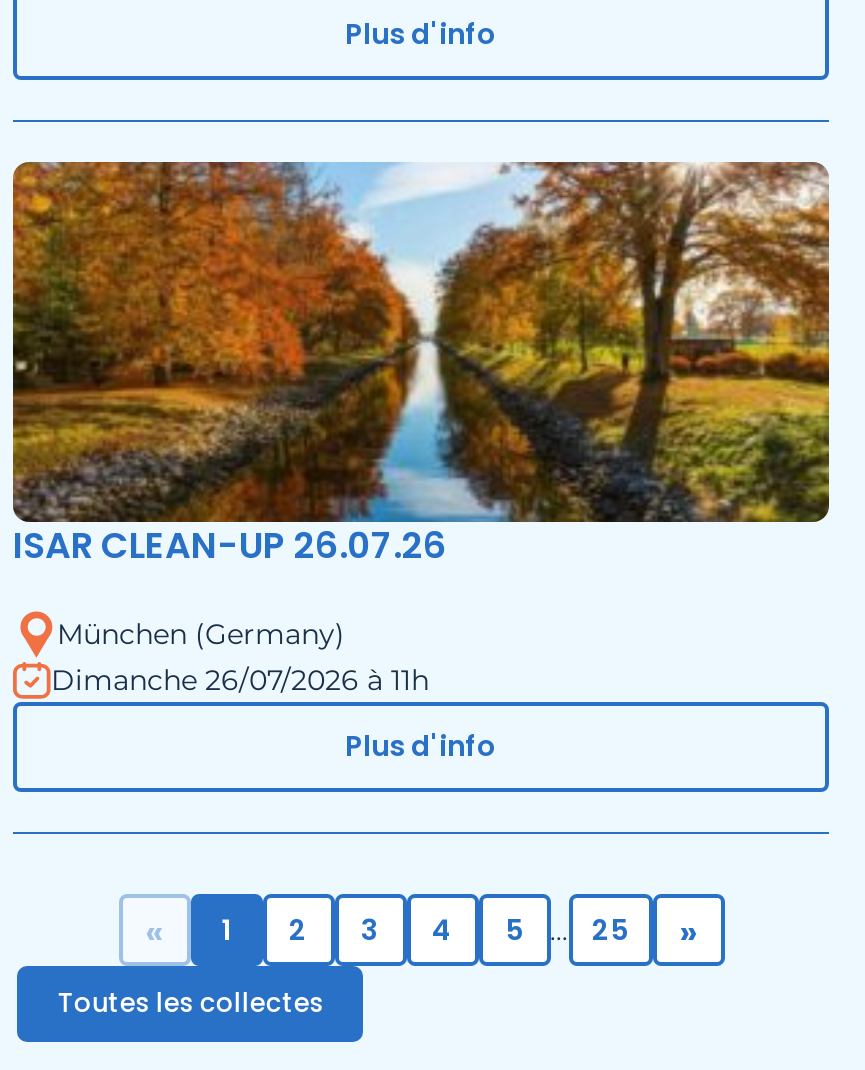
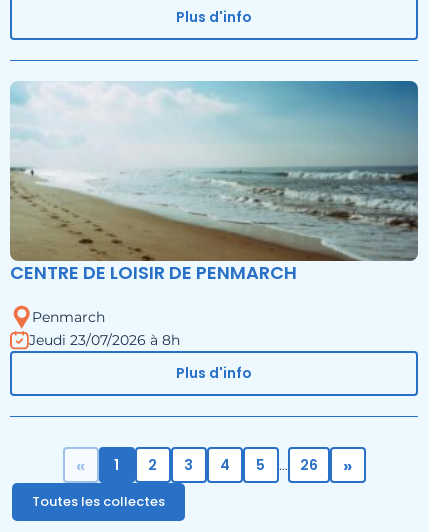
- [image]
- ISAR CLEAN-UP 26.07.26
+ [image]
+ CENTRE DE LOISIR DE PENMARCH

- München (Germany)
- Dimanche 26/07/2026 à 11h
+ Penmarch
+ Jeudi 23/07/2026 à 8h

- 25
+ 26
